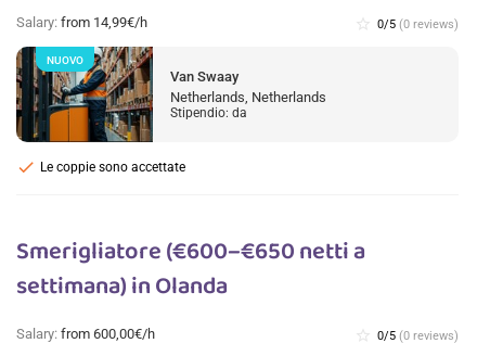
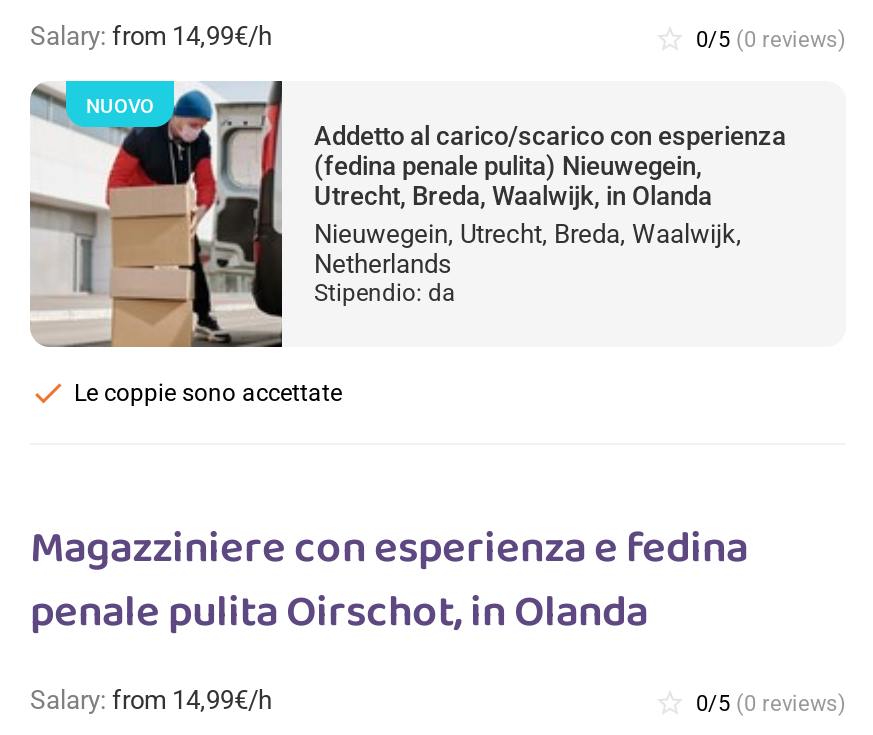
- [image]
- Van Swaay
- Netherlands, Netherlands
+ [image]
+ Addetto al carico/scarico con esperienza
+ (fedina penale pulita) Nieuwegein,
+ Utrecht, Breda, Waalwijk, in Olanda
+ Nieuwegein, Utrecht, Breda, Waalwijk,
+ Netherlands

- Smerigliatore (€600–€650 netti a
- settimana) in Olanda
+ Magazziniere con esperienza e fedina
+ penale pulita Oirschot, in Olanda

- Salary: from 600,00€/h
+ Salary: from 14,99€/h
